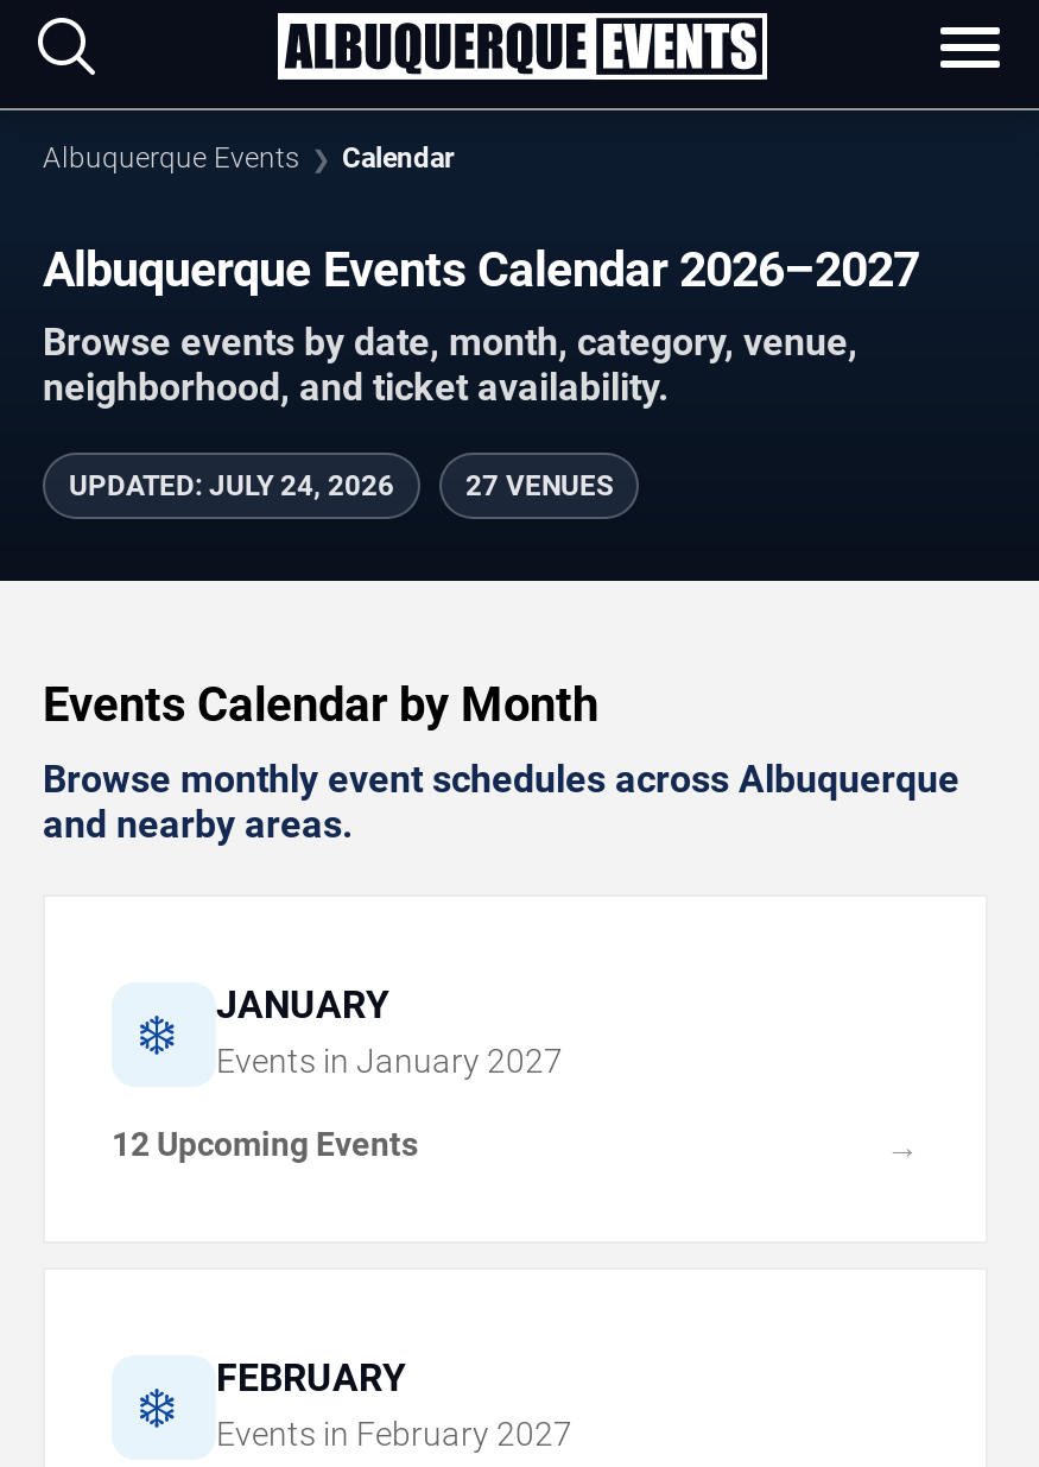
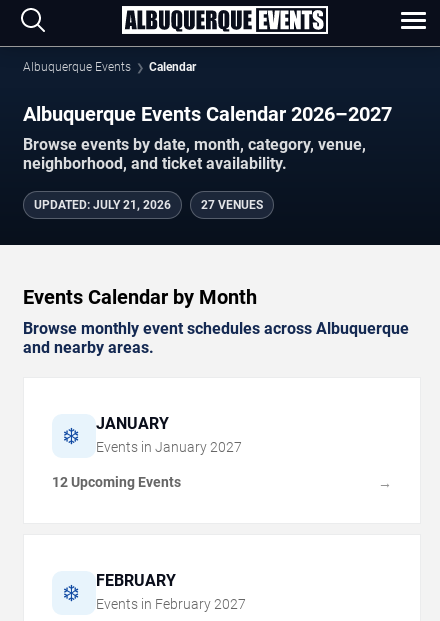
- UPDATED: JULY 24, 2026
+ UPDATED: JULY 21, 2026
